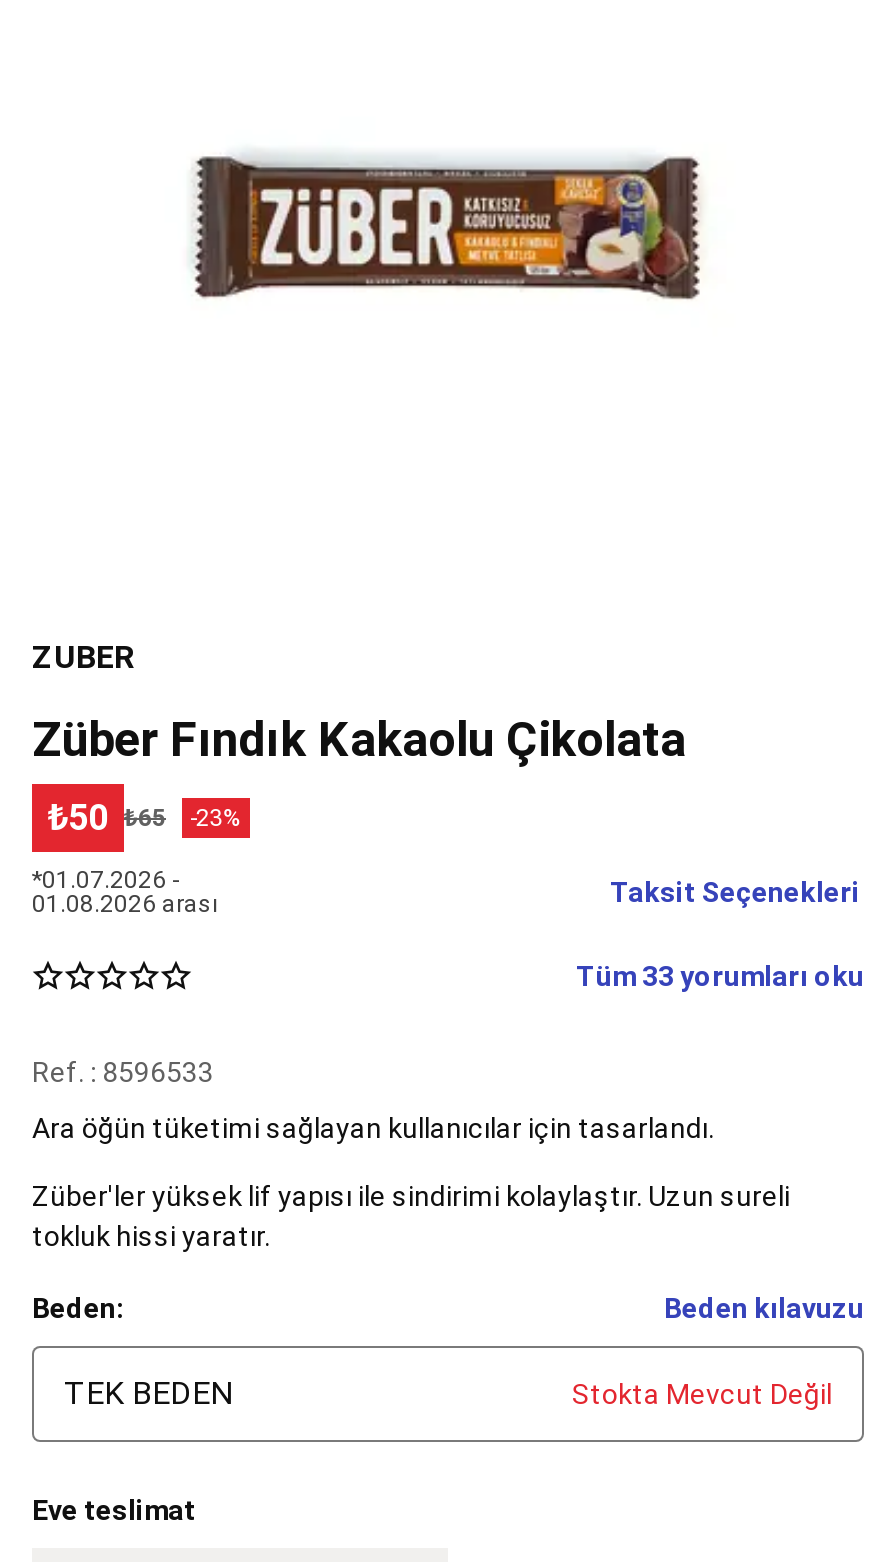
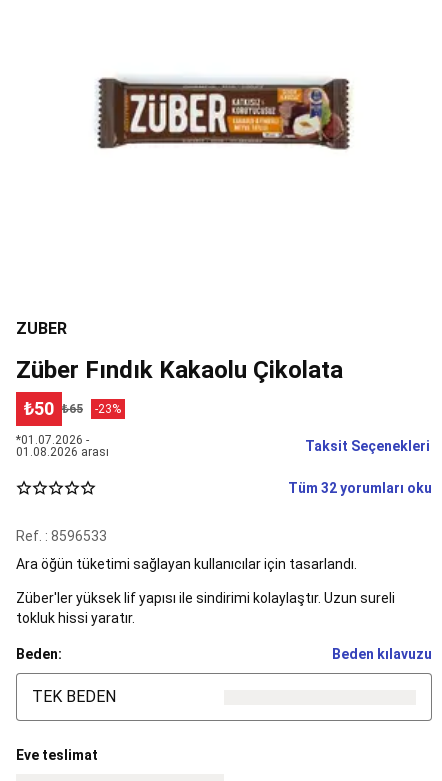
- Tüm 33 yorumları oku
+ Tüm 32 yorumları oku

- Stokta Mevcut Değil
